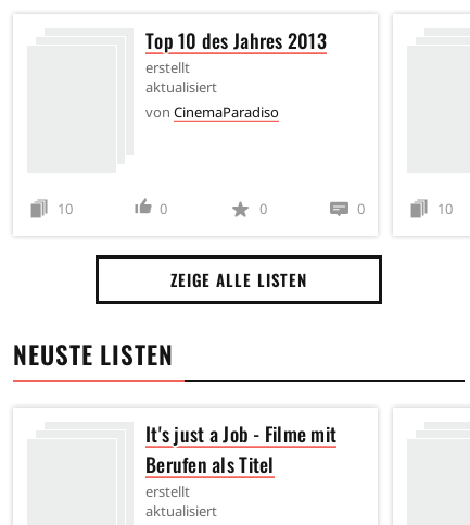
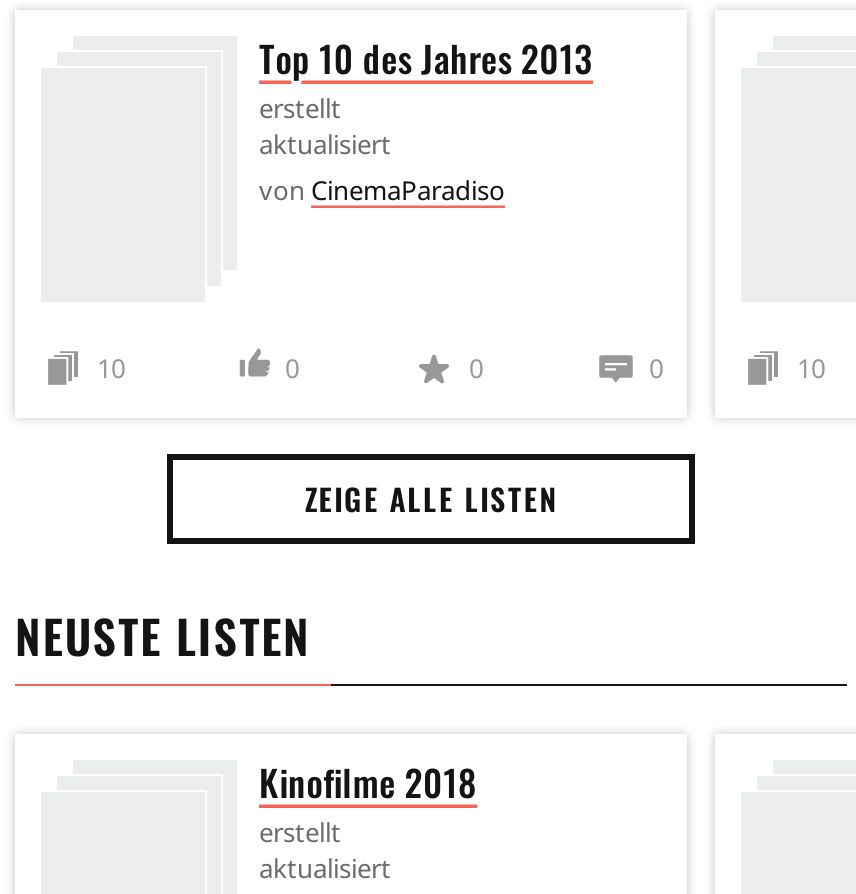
- It's just a Job - Filme mit
- Berufen als Titel
+ Kinofilme 2018
